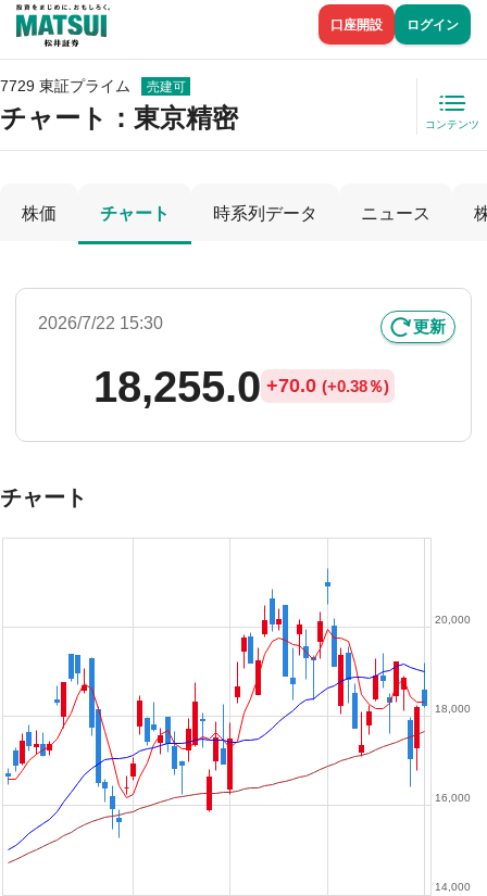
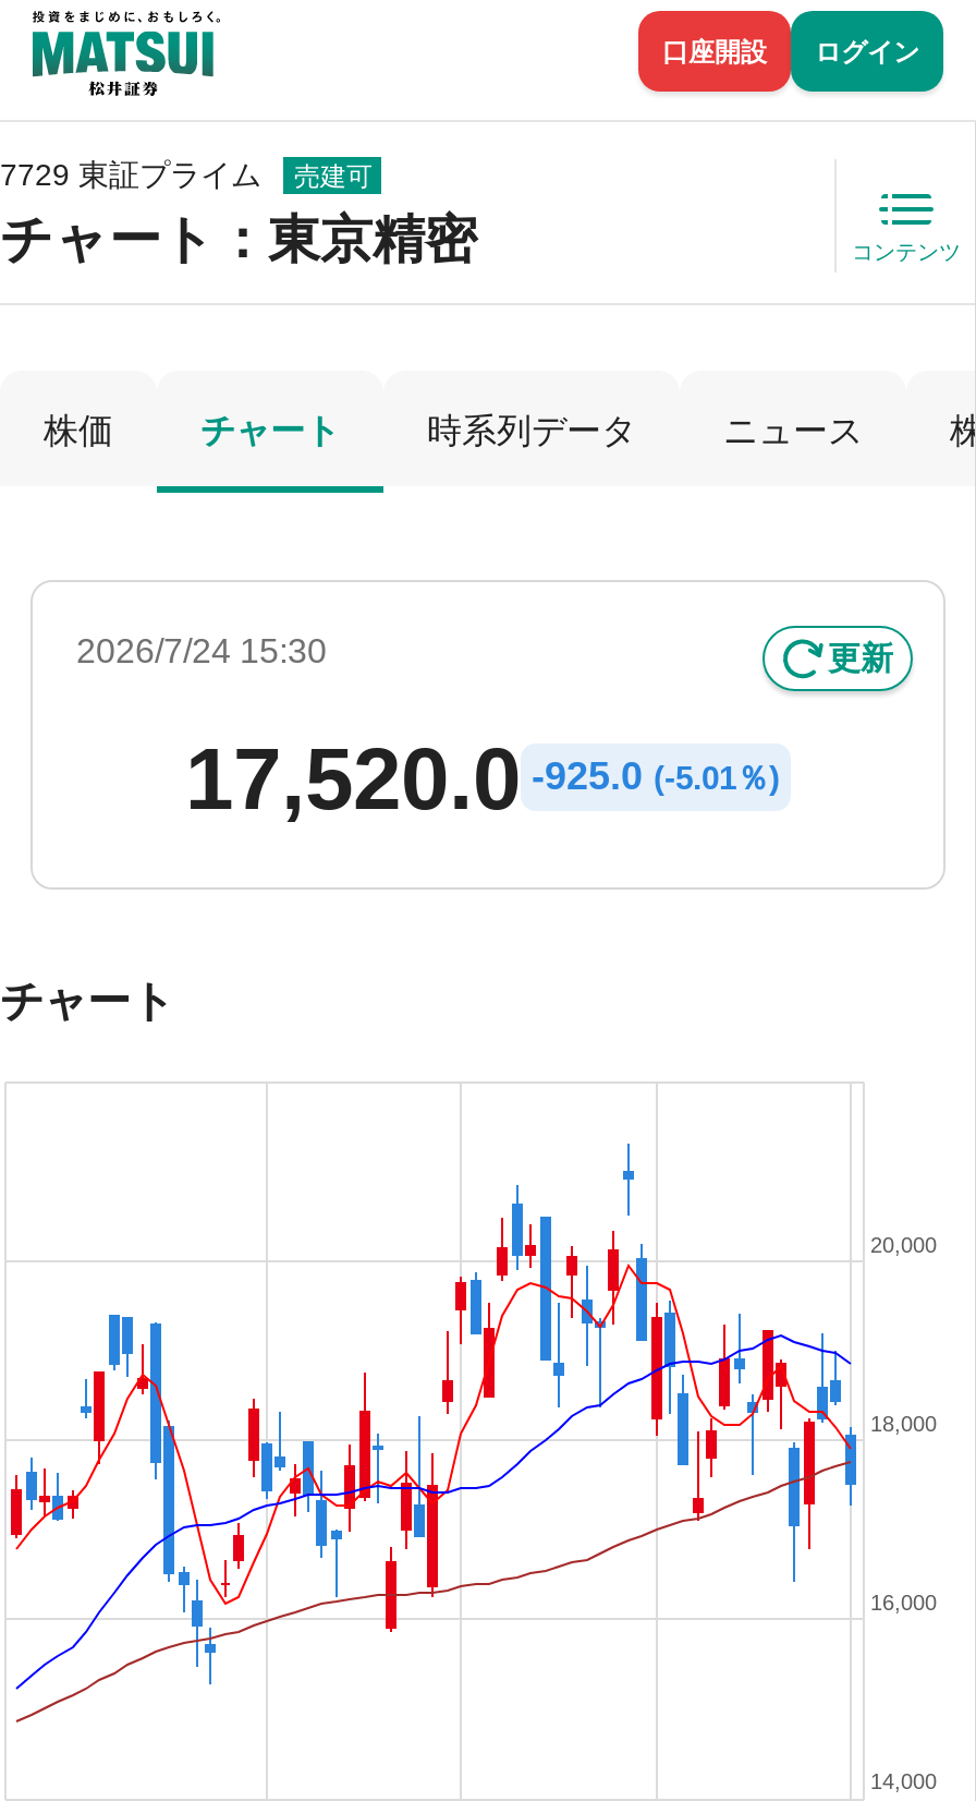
- 2026/7/22 15:30
+ 2026/7/24 15:30

- 18,255.0 +70.0 (+0.38％)
+ 17,520.0 -925.0 (-5.01％)

- [image]
+ [image]
